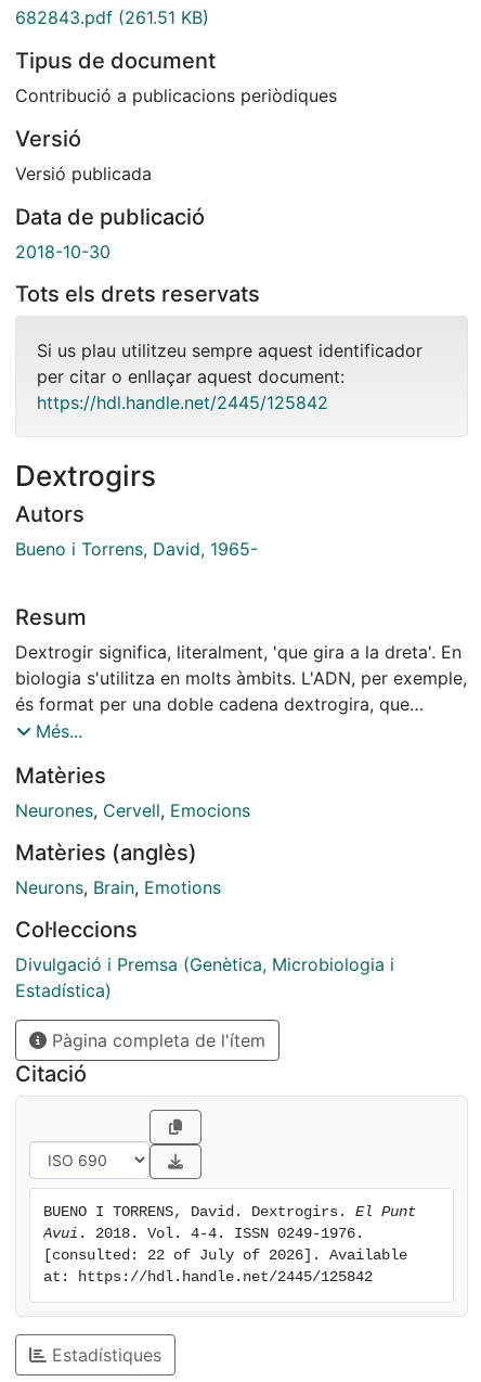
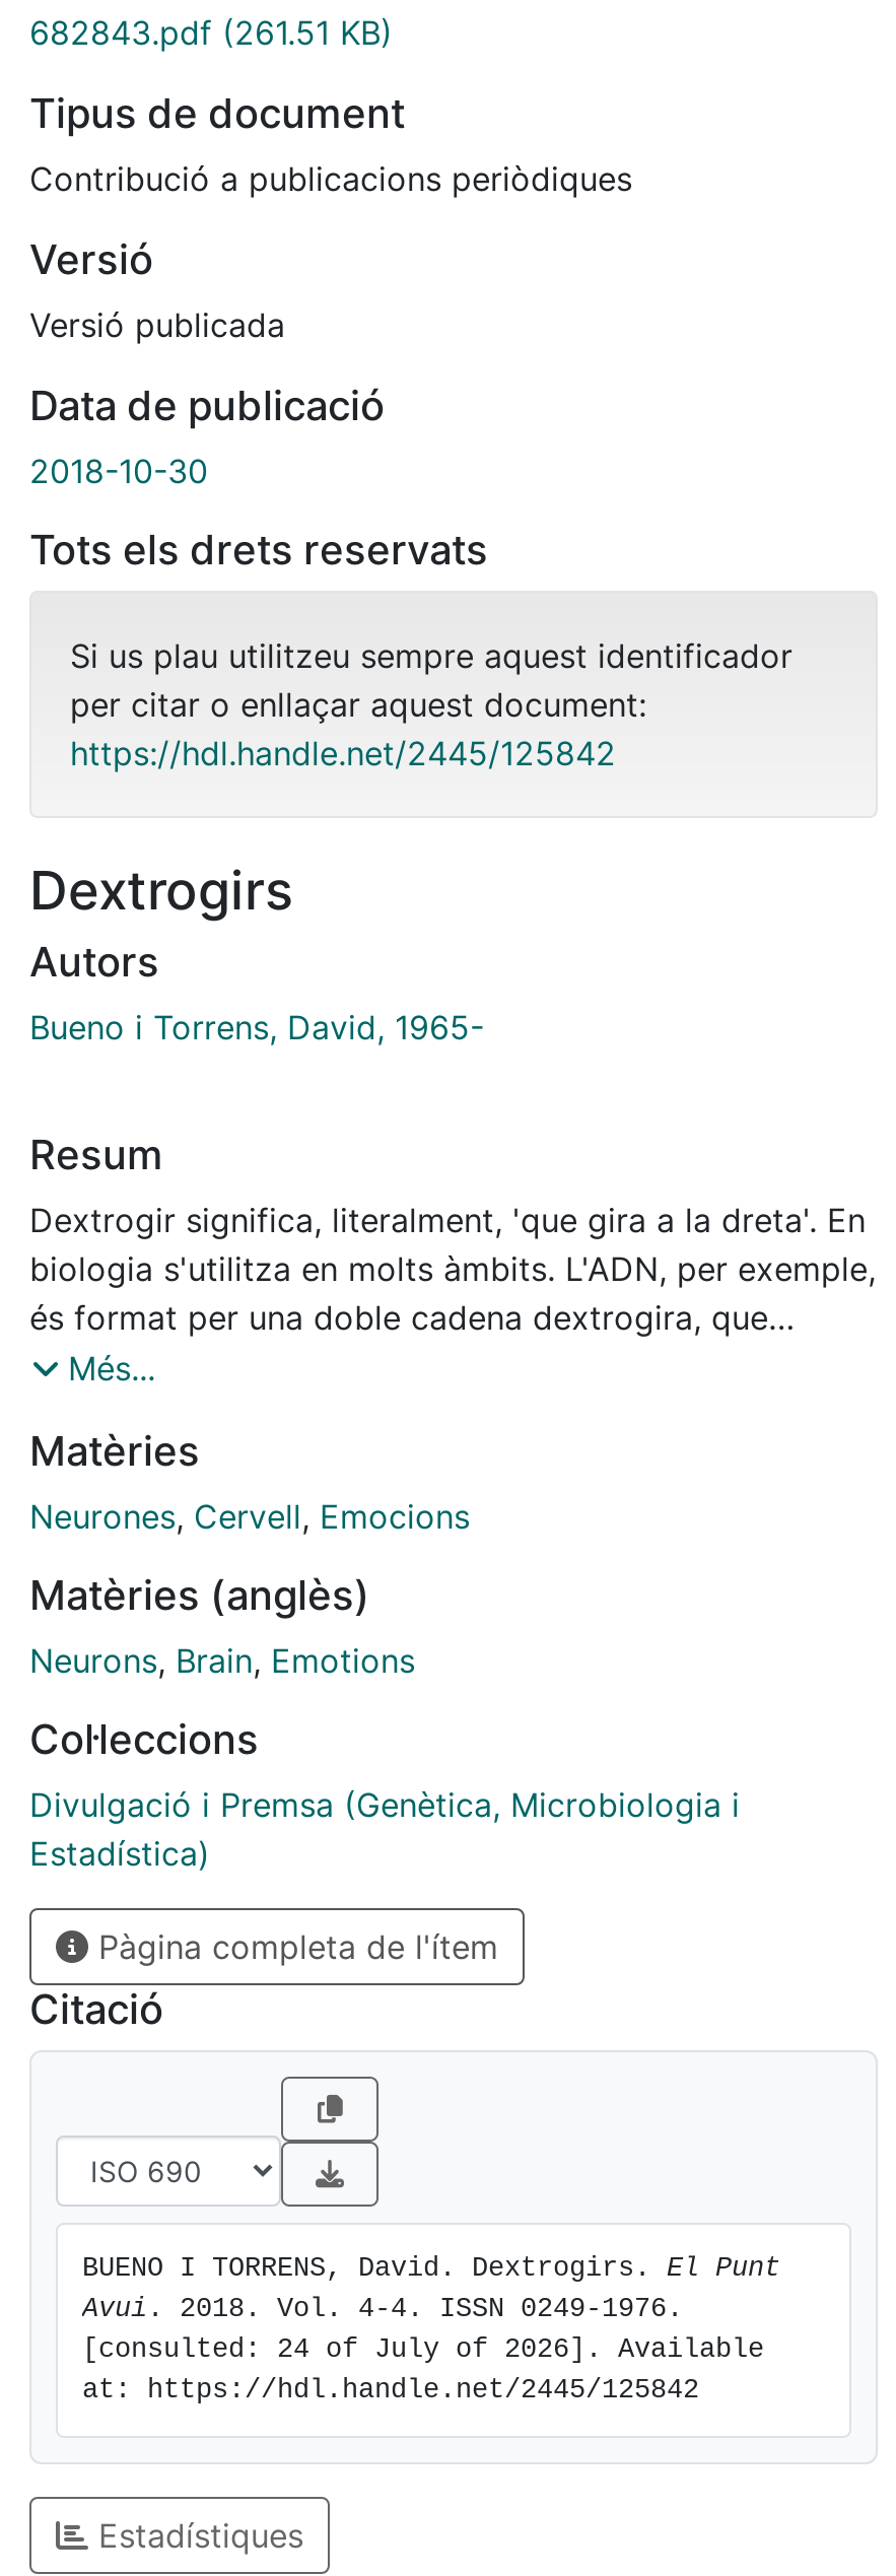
- [consulted: 22 of July of 2026]. Available
+ [consulted: 24 of July of 2026]. Available
